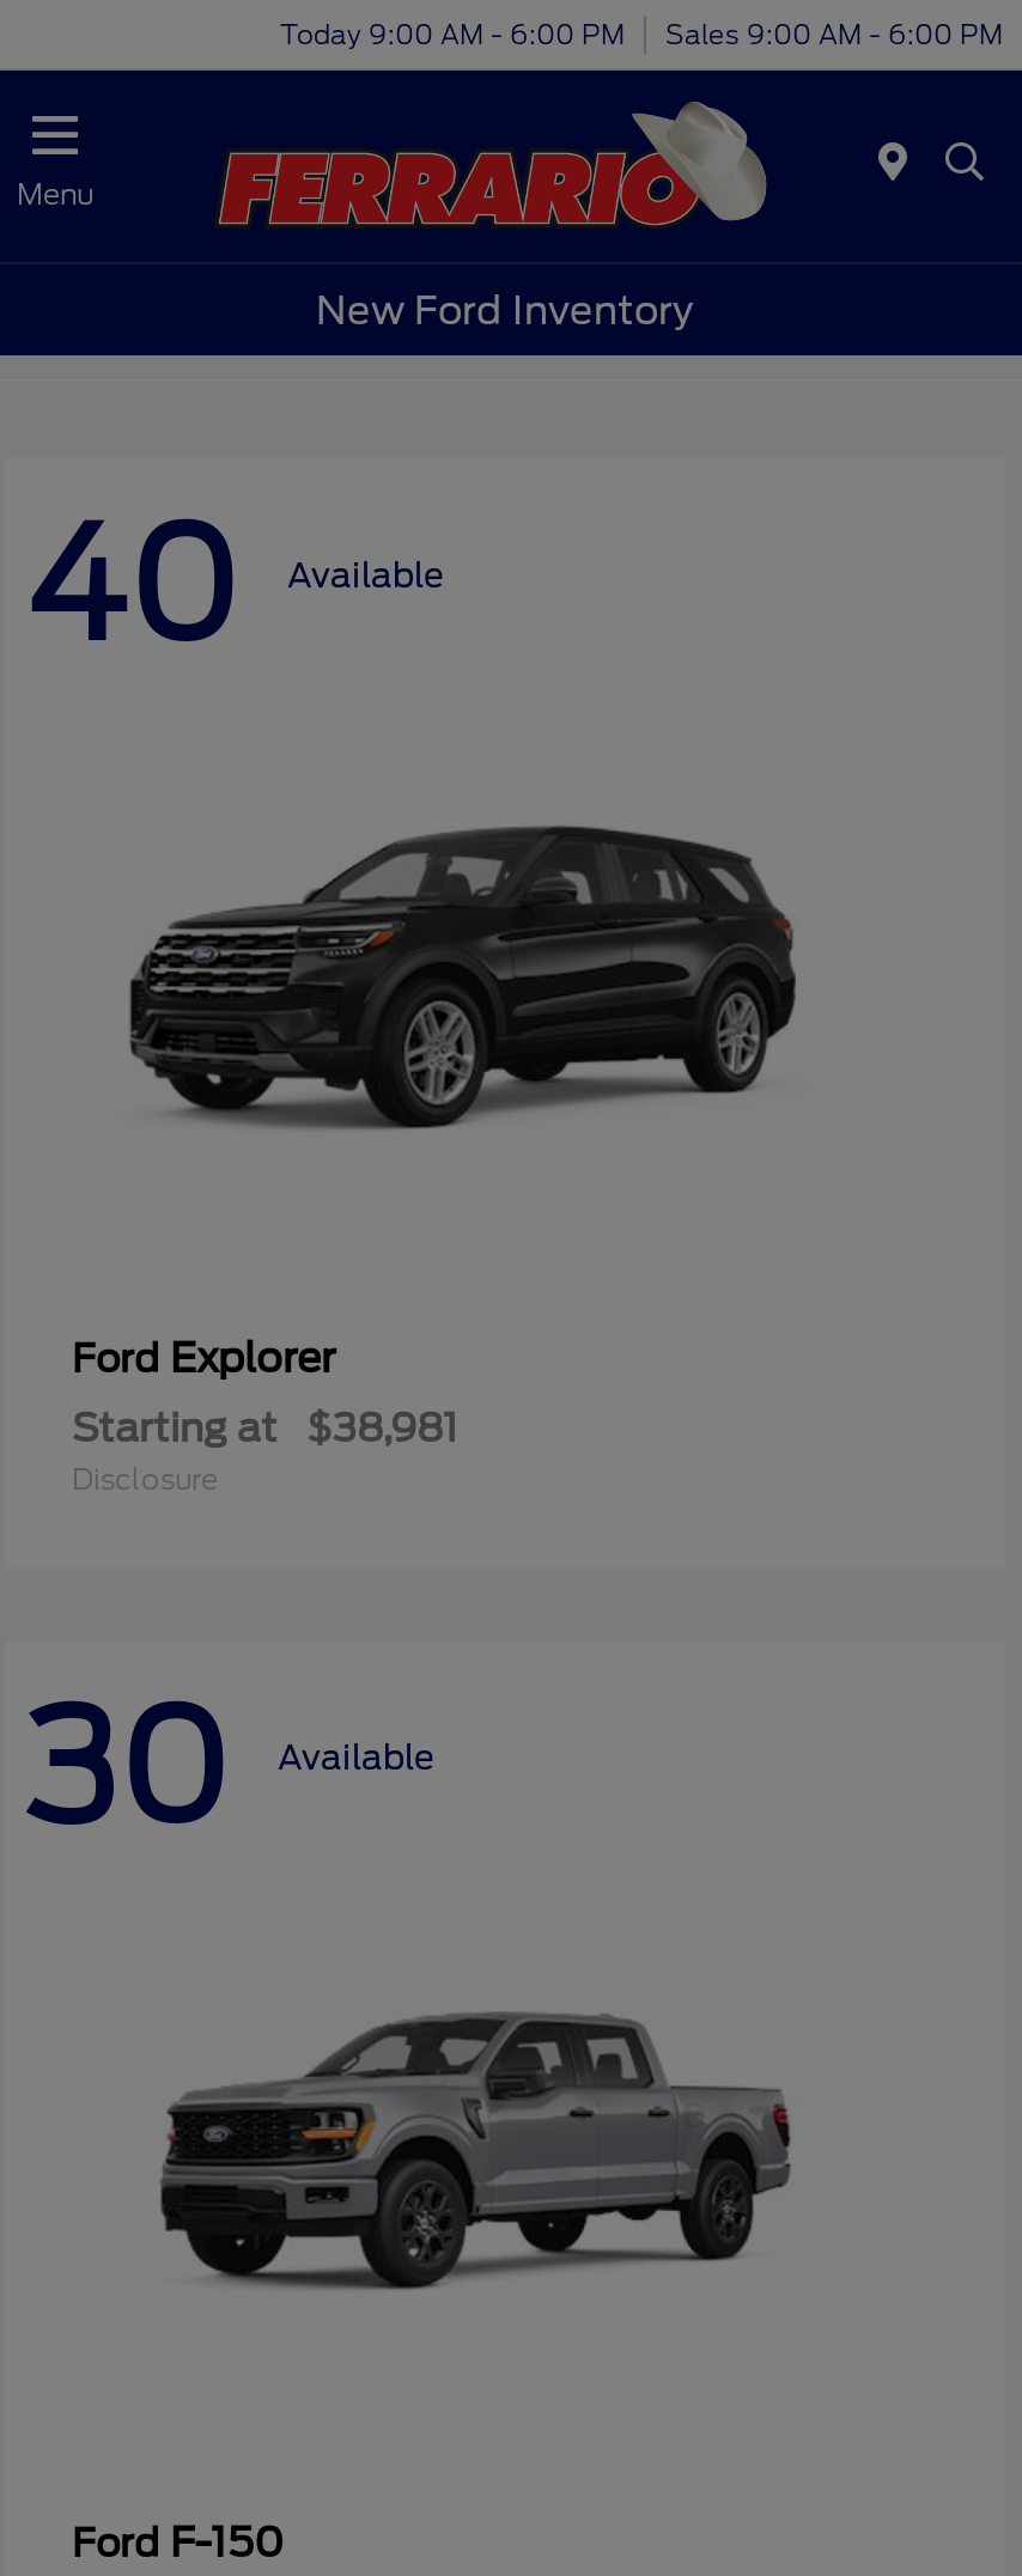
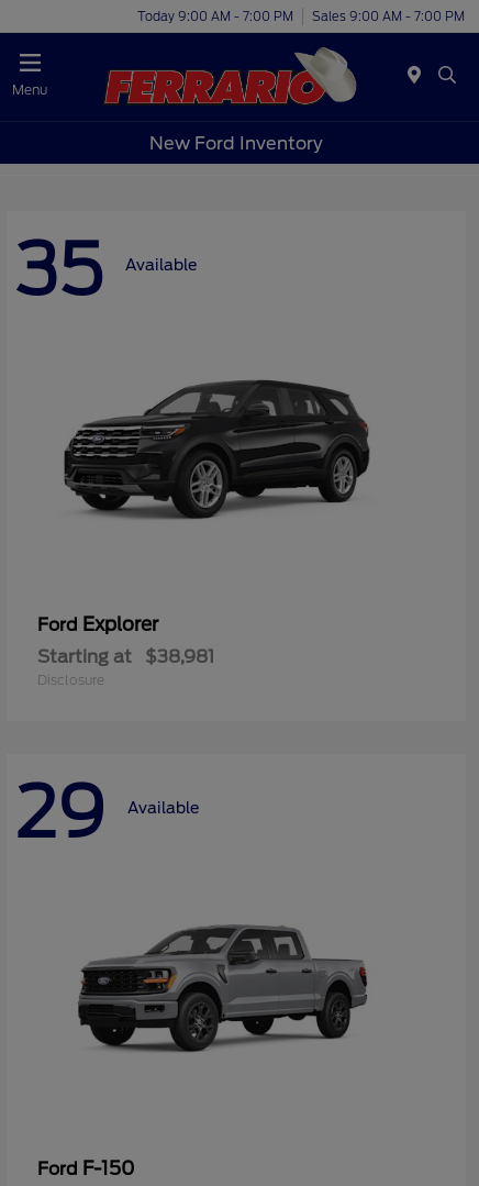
- Today 9:00 AM - 6:00 PM
+ Today 9:00 AM - 7:00 PM

- Sales 9:00 AM - 6:00 PM
+ Sales 9:00 AM - 7:00 PM

- 40 Available
+ 35 Available

- 30 Available
+ 29 Available
